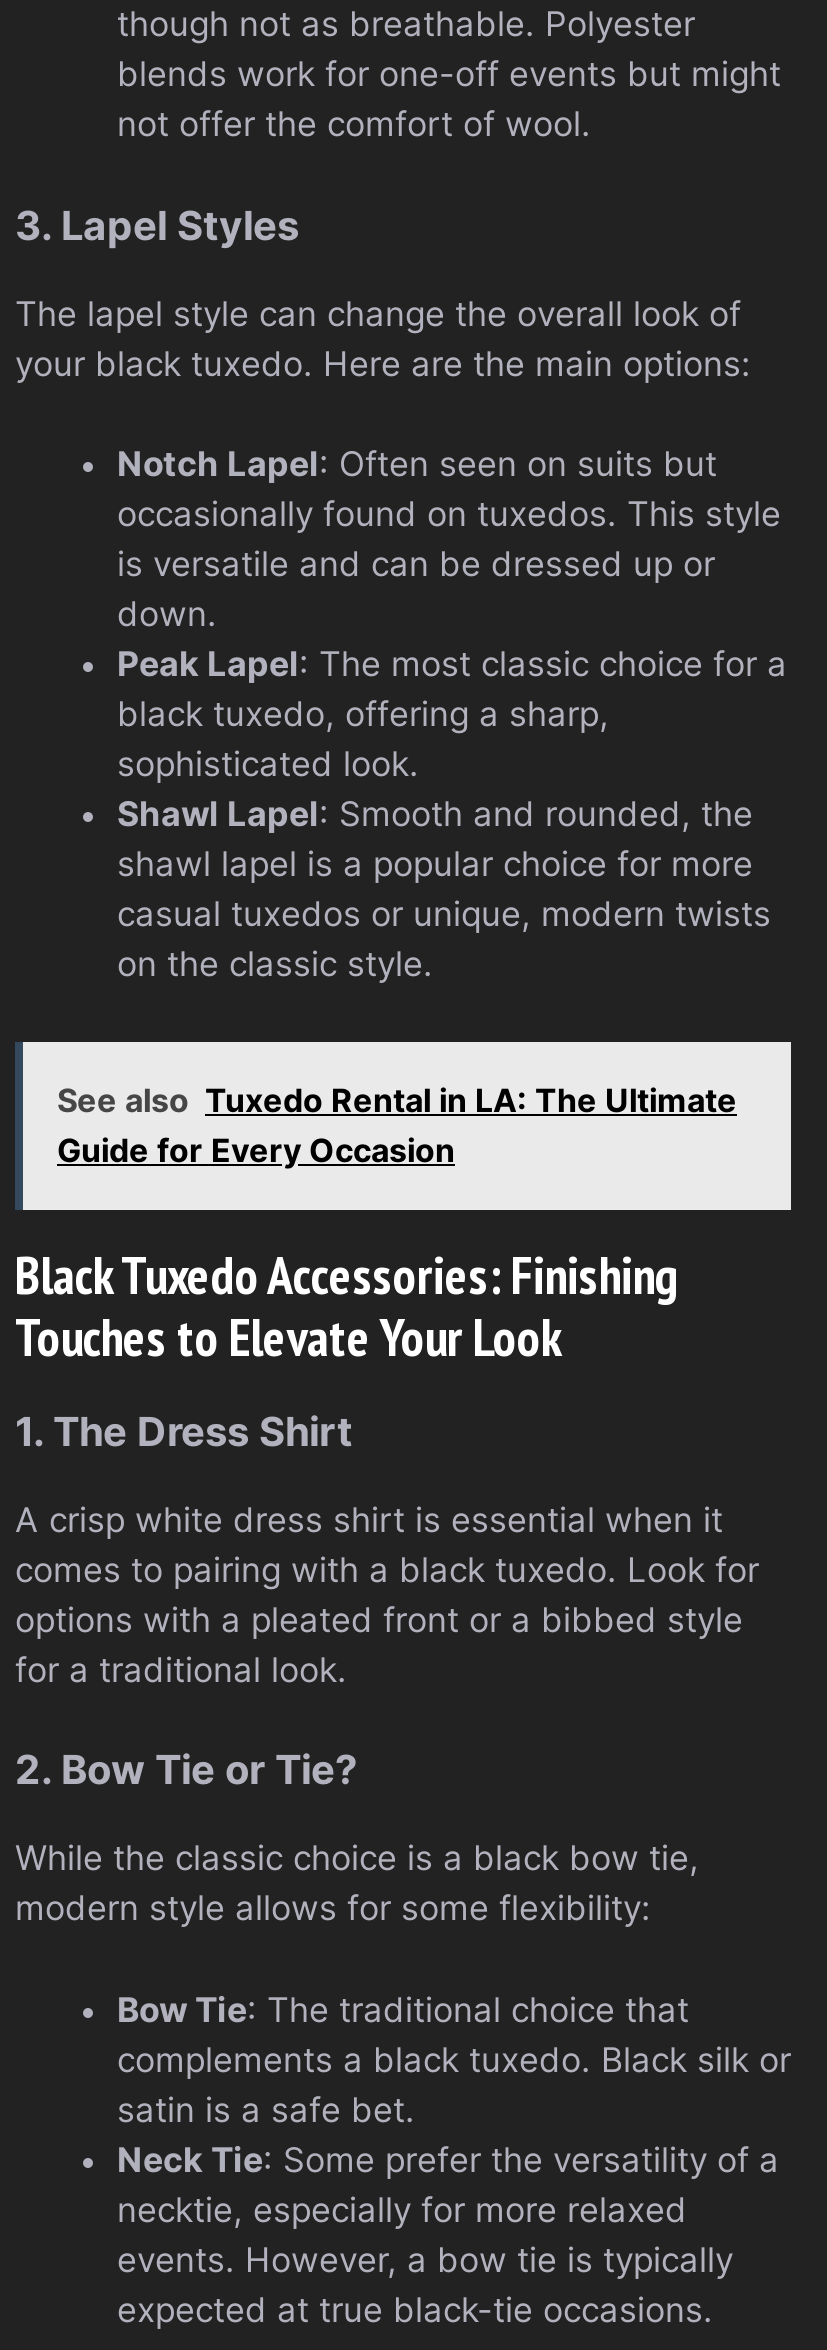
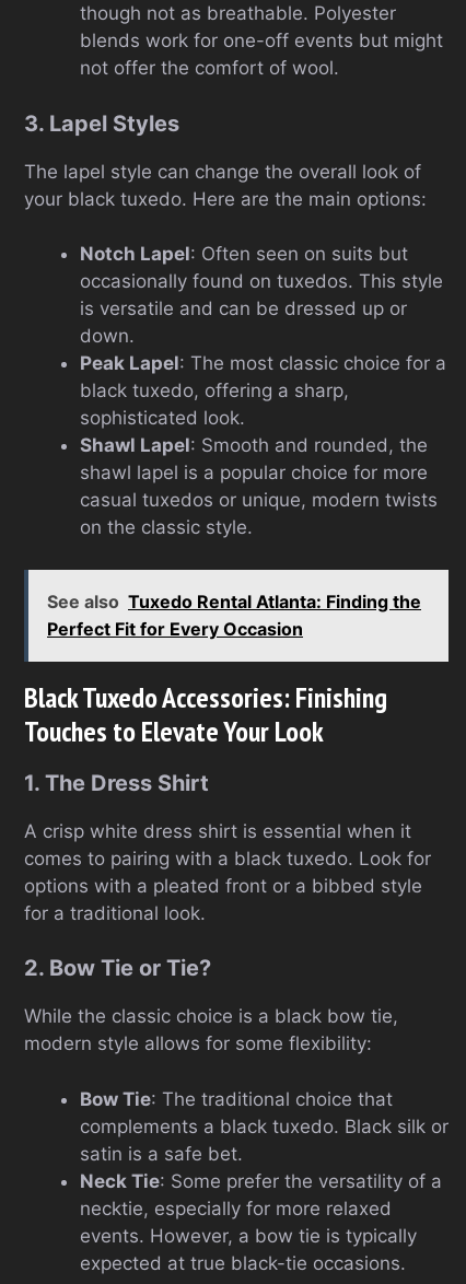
- See also Tuxedo Rental in LA: The Ultimate
- Guide for Every Occasion
+ See also Tuxedo Rental Atlanta: Finding the
+ Perfect Fit for Every Occasion
